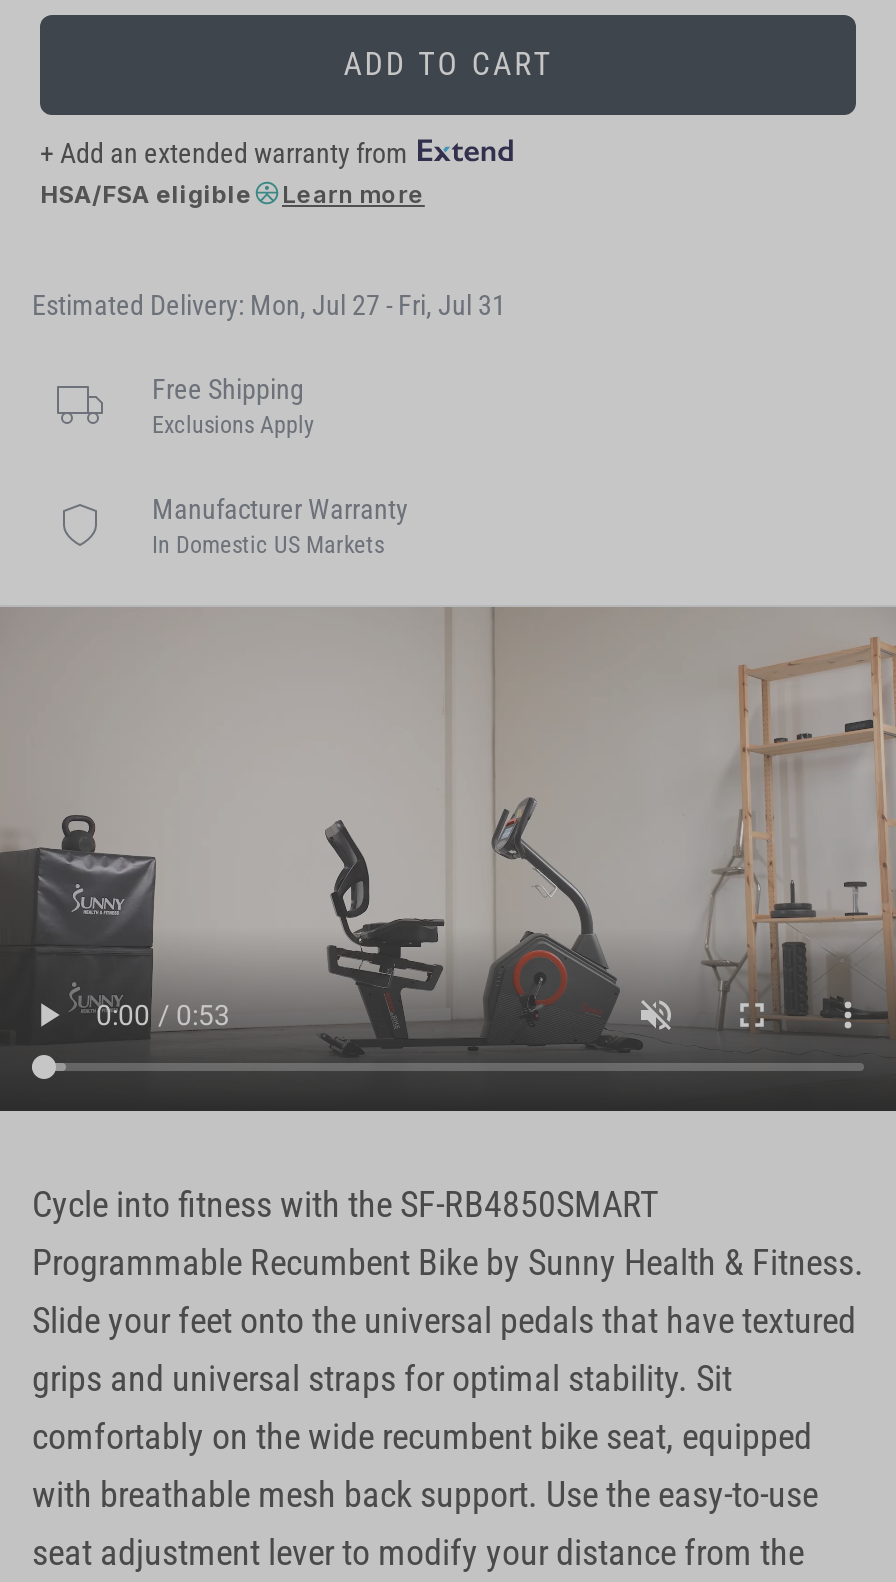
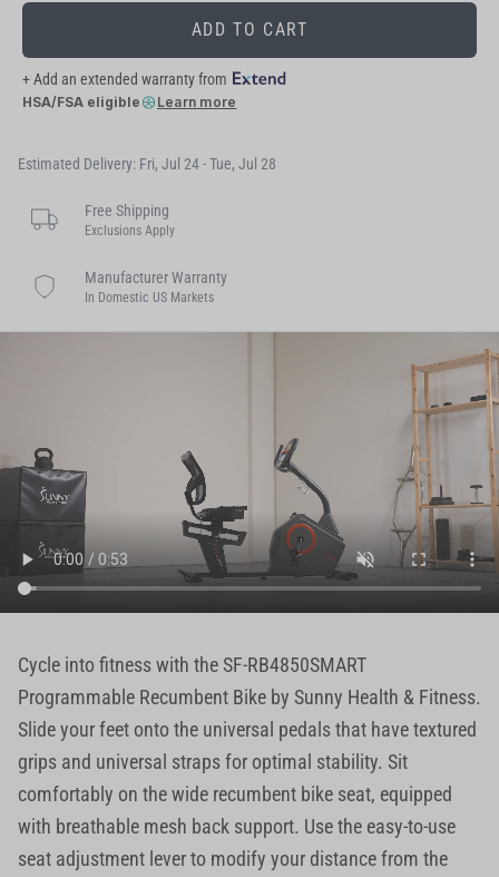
- Estimated Delivery: Mon, Jul 27 - Fri, Jul 31
+ Estimated Delivery: Fri, Jul 24 - Tue, Jul 28
